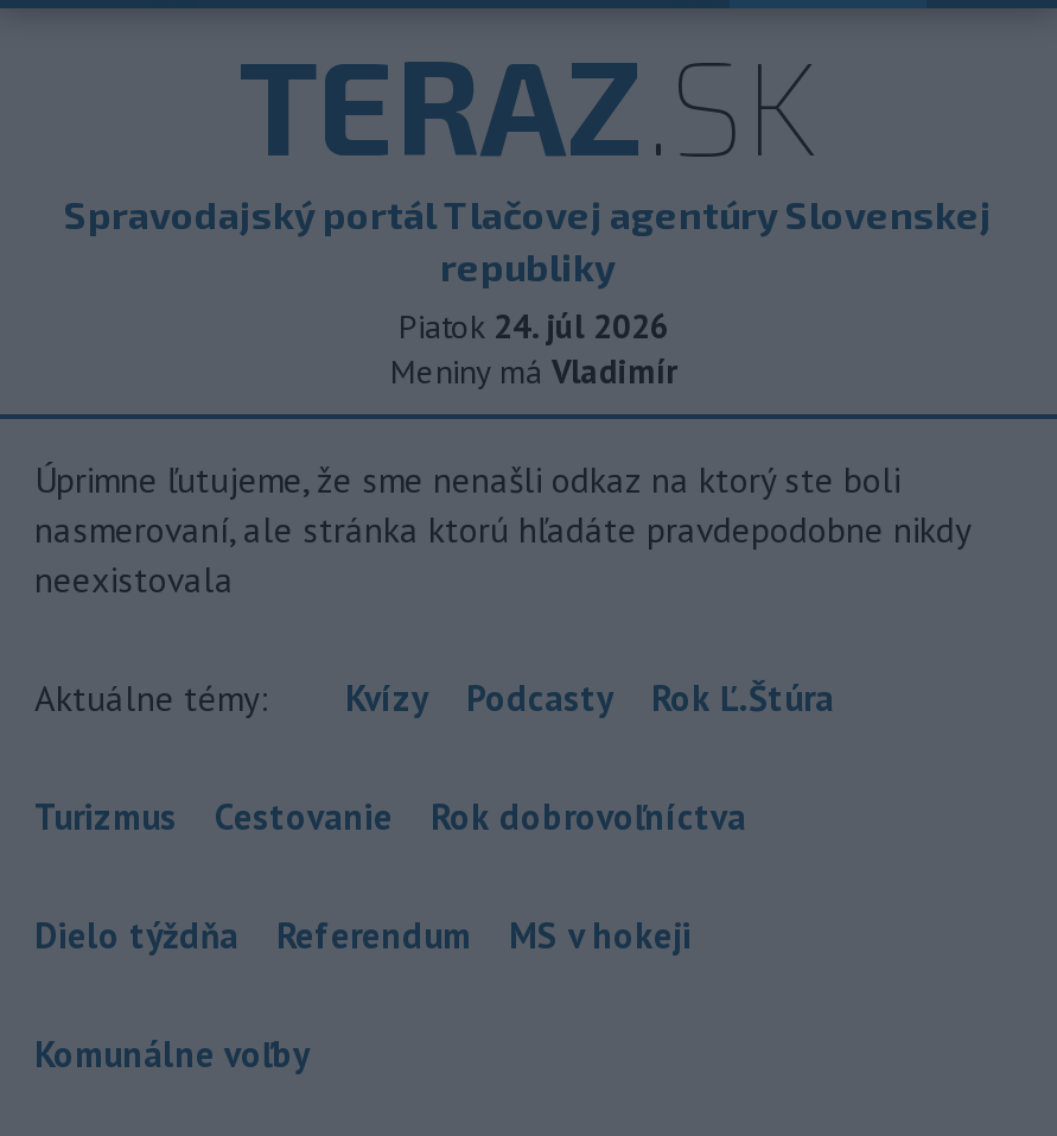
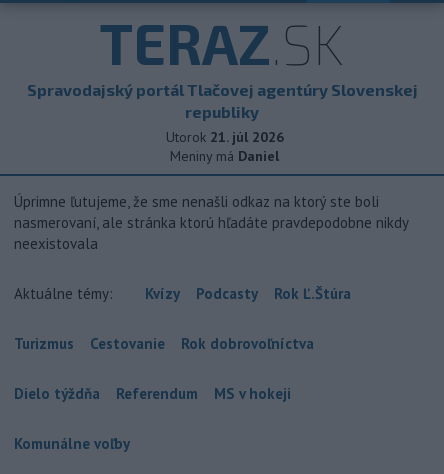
- Piatok 24. júl 2026
+ Utorok 21. júl 2026

- Meniny má Vladimír
+ Meniny má Daniel
